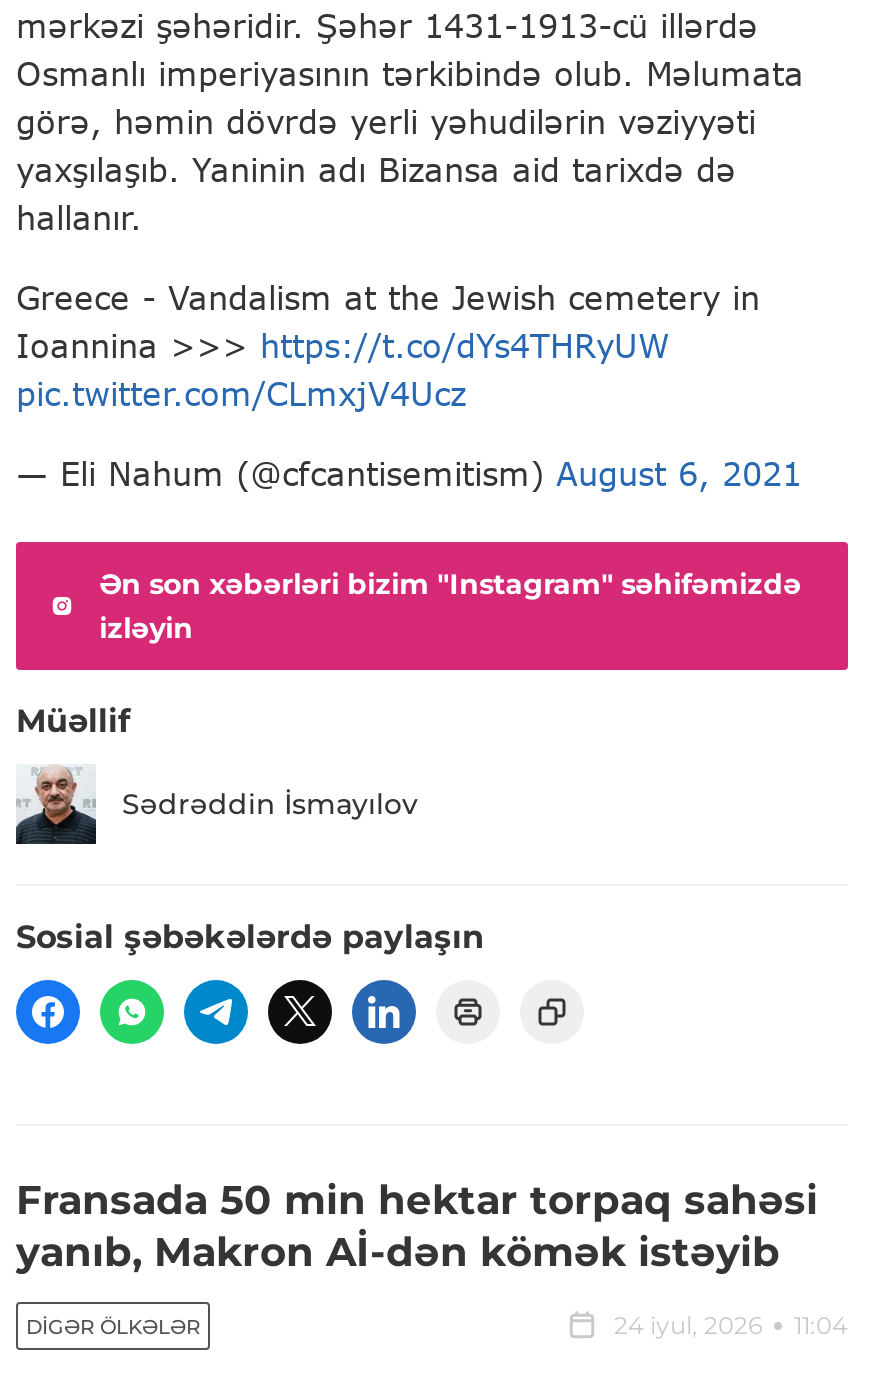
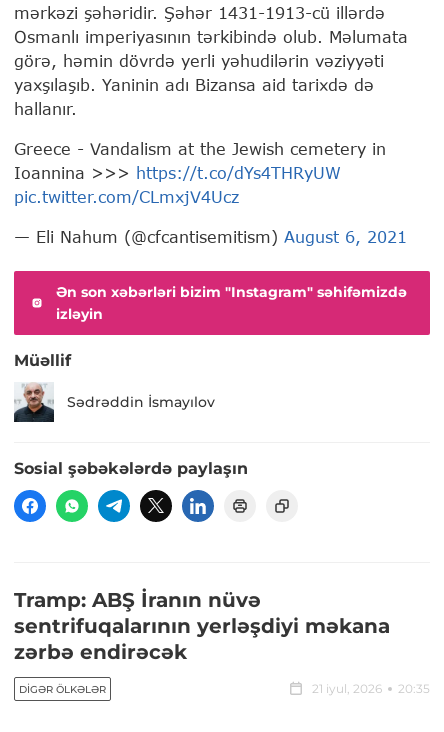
- Fransada 50 min hektar torpaq sahəsi
- yanıb, Makron Aİ-dən kömək istəyib
+ Tramp: ABŞ İranın nüvə
+ sentrifuqalarının yerləşdiyi məkana
+ zərbə endirəcək

- 24 iyul, 2026
- 11:04
+ 21 iyul, 2026
+ 20:35
